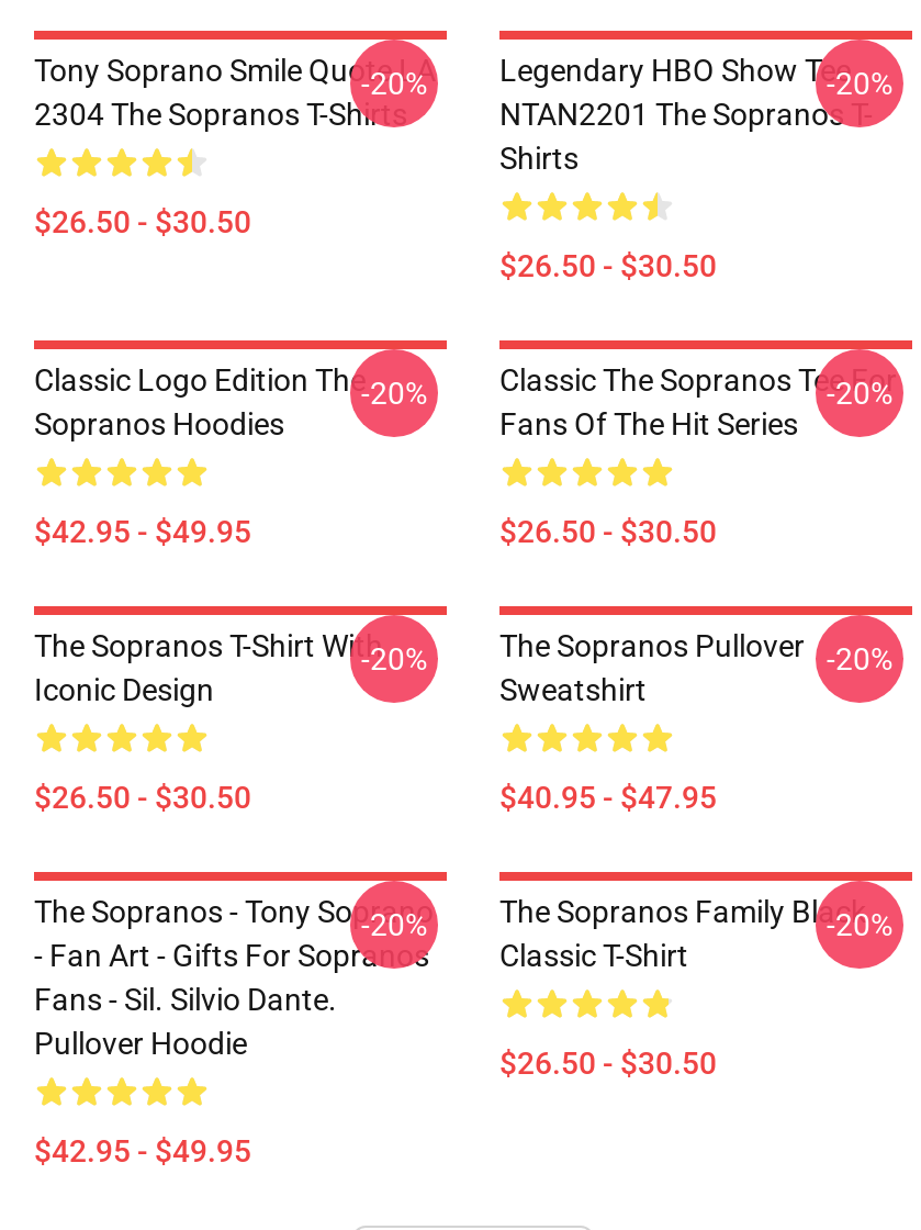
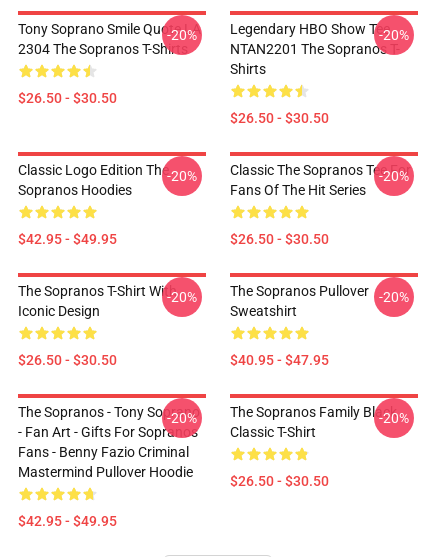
- Fans - Sil. Silvio Dante.
- Pullover Hoodie
+ Fans - Benny Fazio Criminal
+ Mastermind Pullover Hoodie
